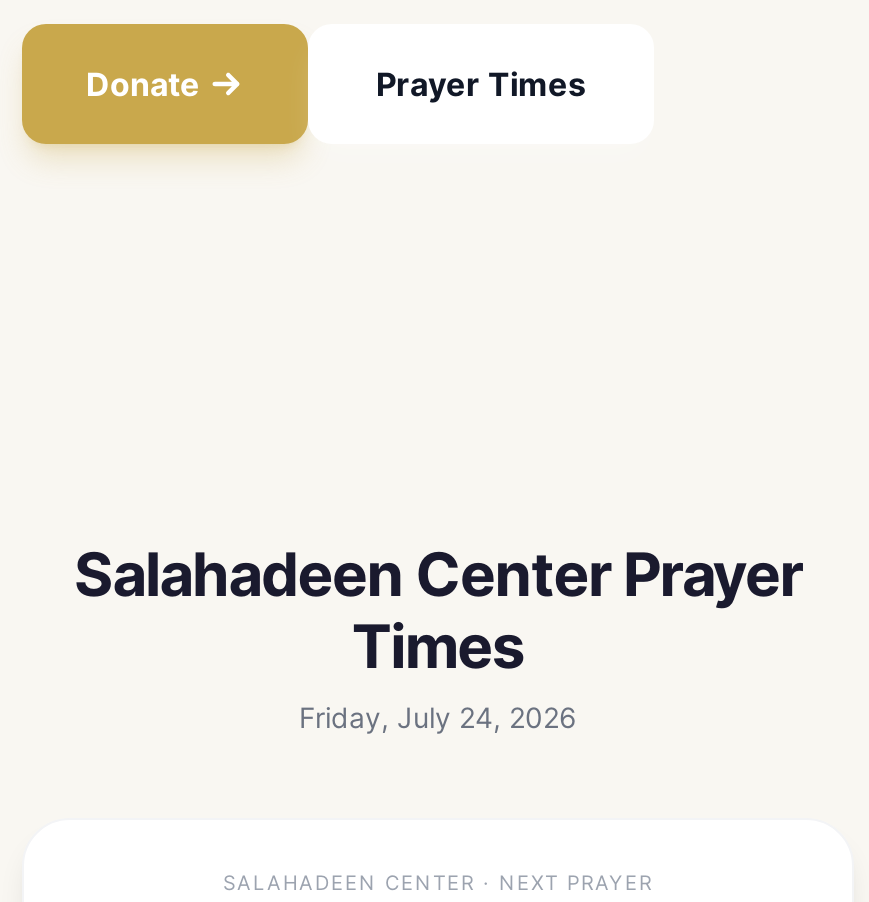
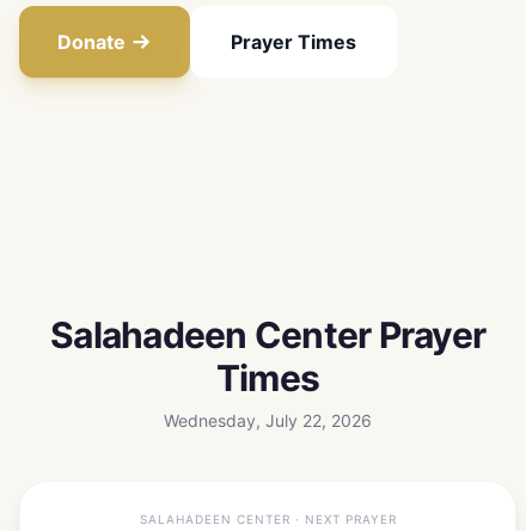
- Friday, July 24, 2026
+ Wednesday, July 22, 2026
